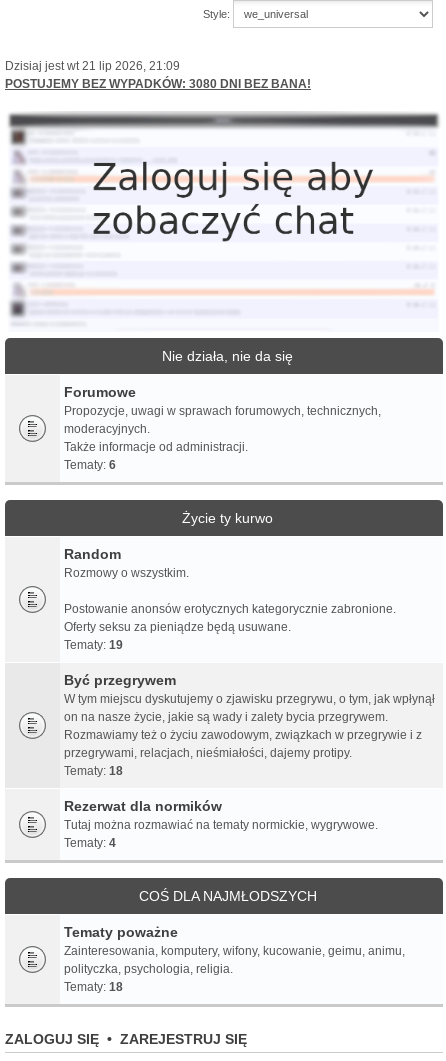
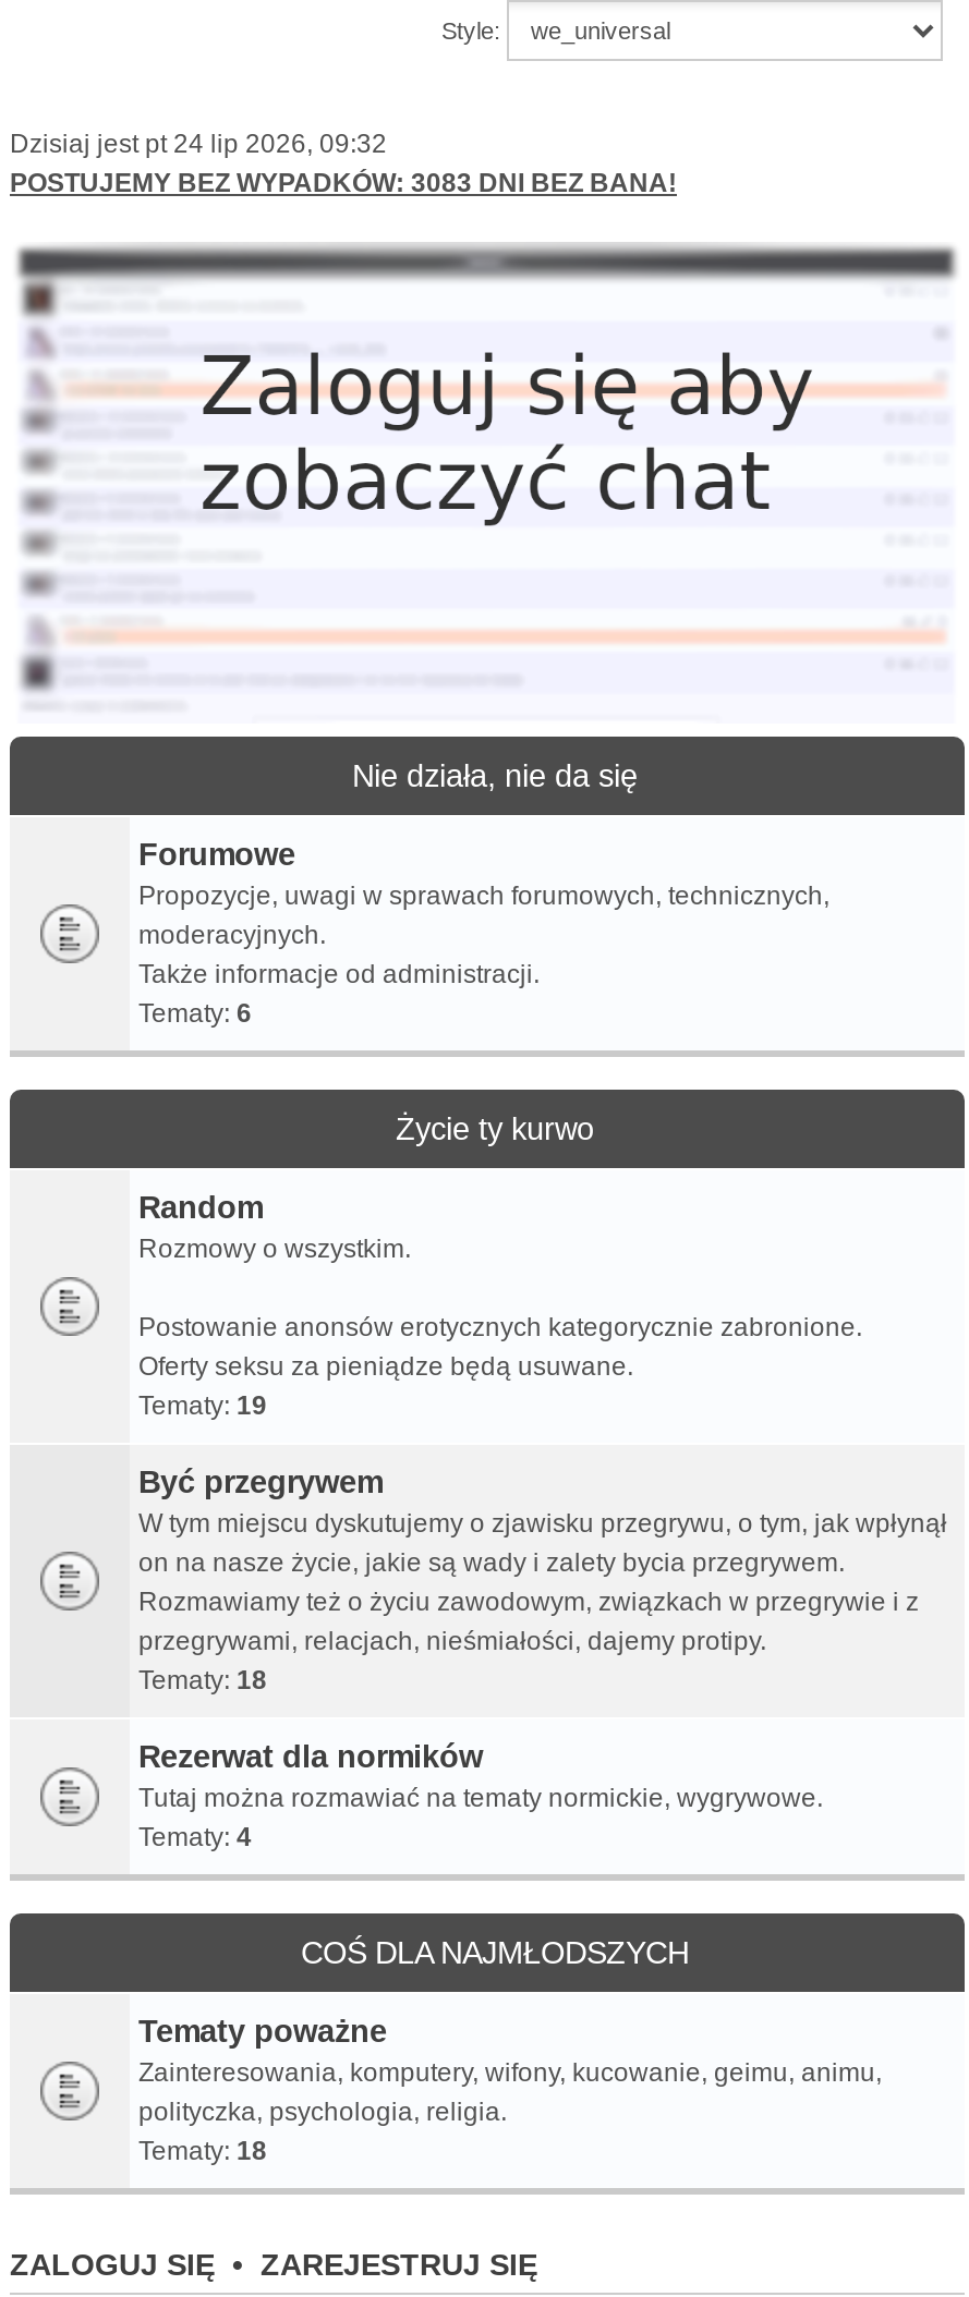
- Dzisiaj jest wt 21 lip 2026, 21:09
+ Dzisiaj jest pt 24 lip 2026, 09:32

- POSTUJEMY BEZ WYPADKÓW: 3080 DNI BEZ BANA!
+ POSTUJEMY BEZ WYPADKÓW: 3083 DNI BEZ BANA!
